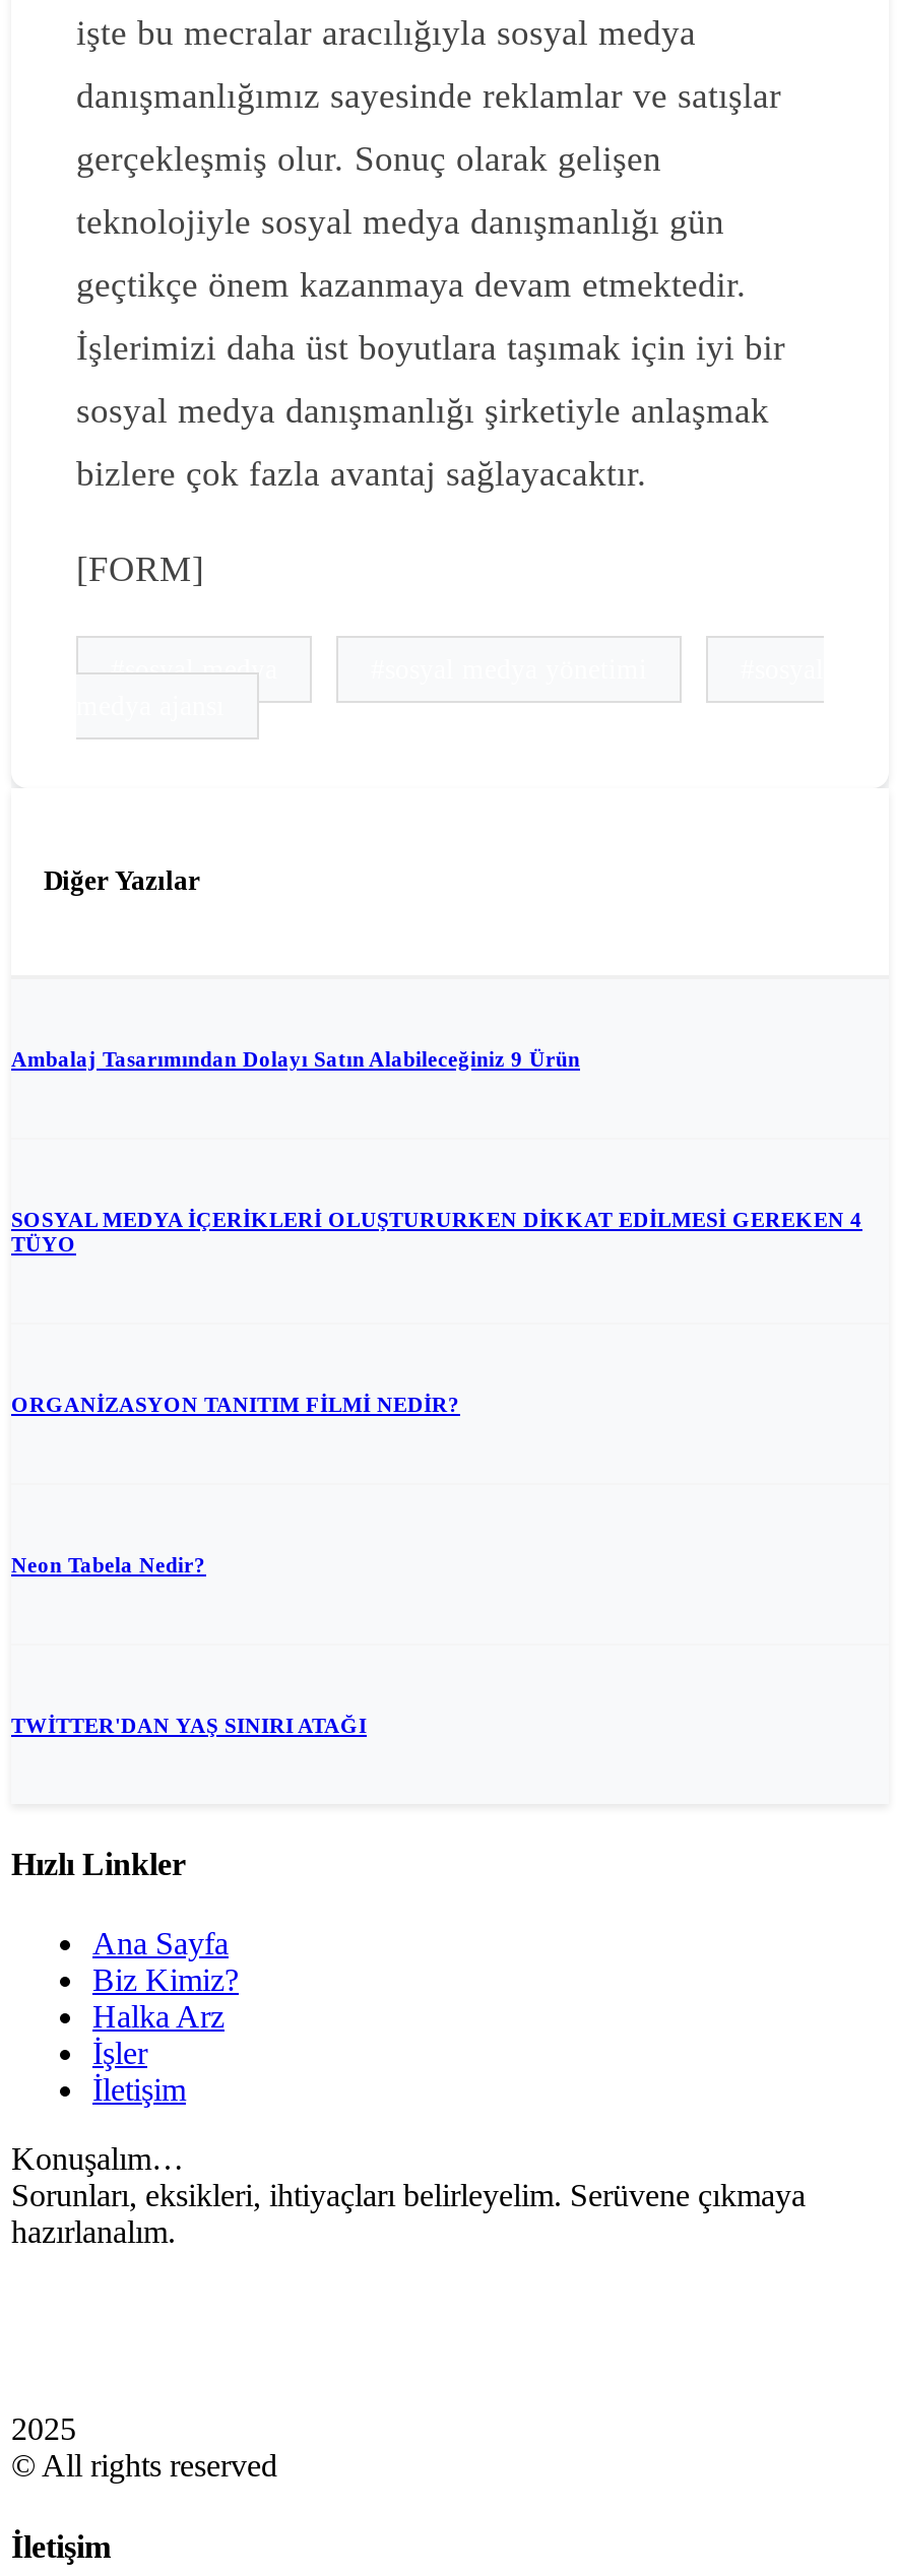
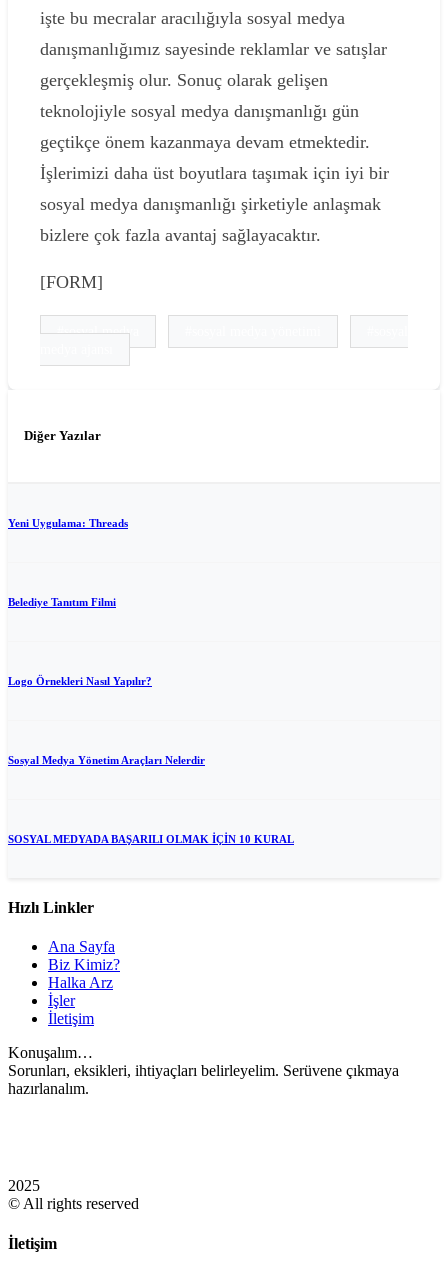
- Ambalaj Tasarımından Dolayı Satın Alabileceğiniz 9 Ürün
+ Yeni Uygulama: Threads

- SOSYAL MEDYA İÇERİKLERİ OLUŞTURURKEN DİKKAT EDİLMESİ GEREKEN 4
- TÜYO
+ Belediye Tanıtım Filmi

- ORGANİZASYON TANITIM FİLMİ NEDİR?
+ Logo Örnekleri Nasıl Yapılır?

- Neon Tabela Nedir?
+ Sosyal Medya Yönetim Araçları Nelerdir

- TWİTTER'DAN YAŞ SINIRI ATAĞI
+ SOSYAL MEDYADA BAŞARILI OLMAK İÇİN 10 KURAL
